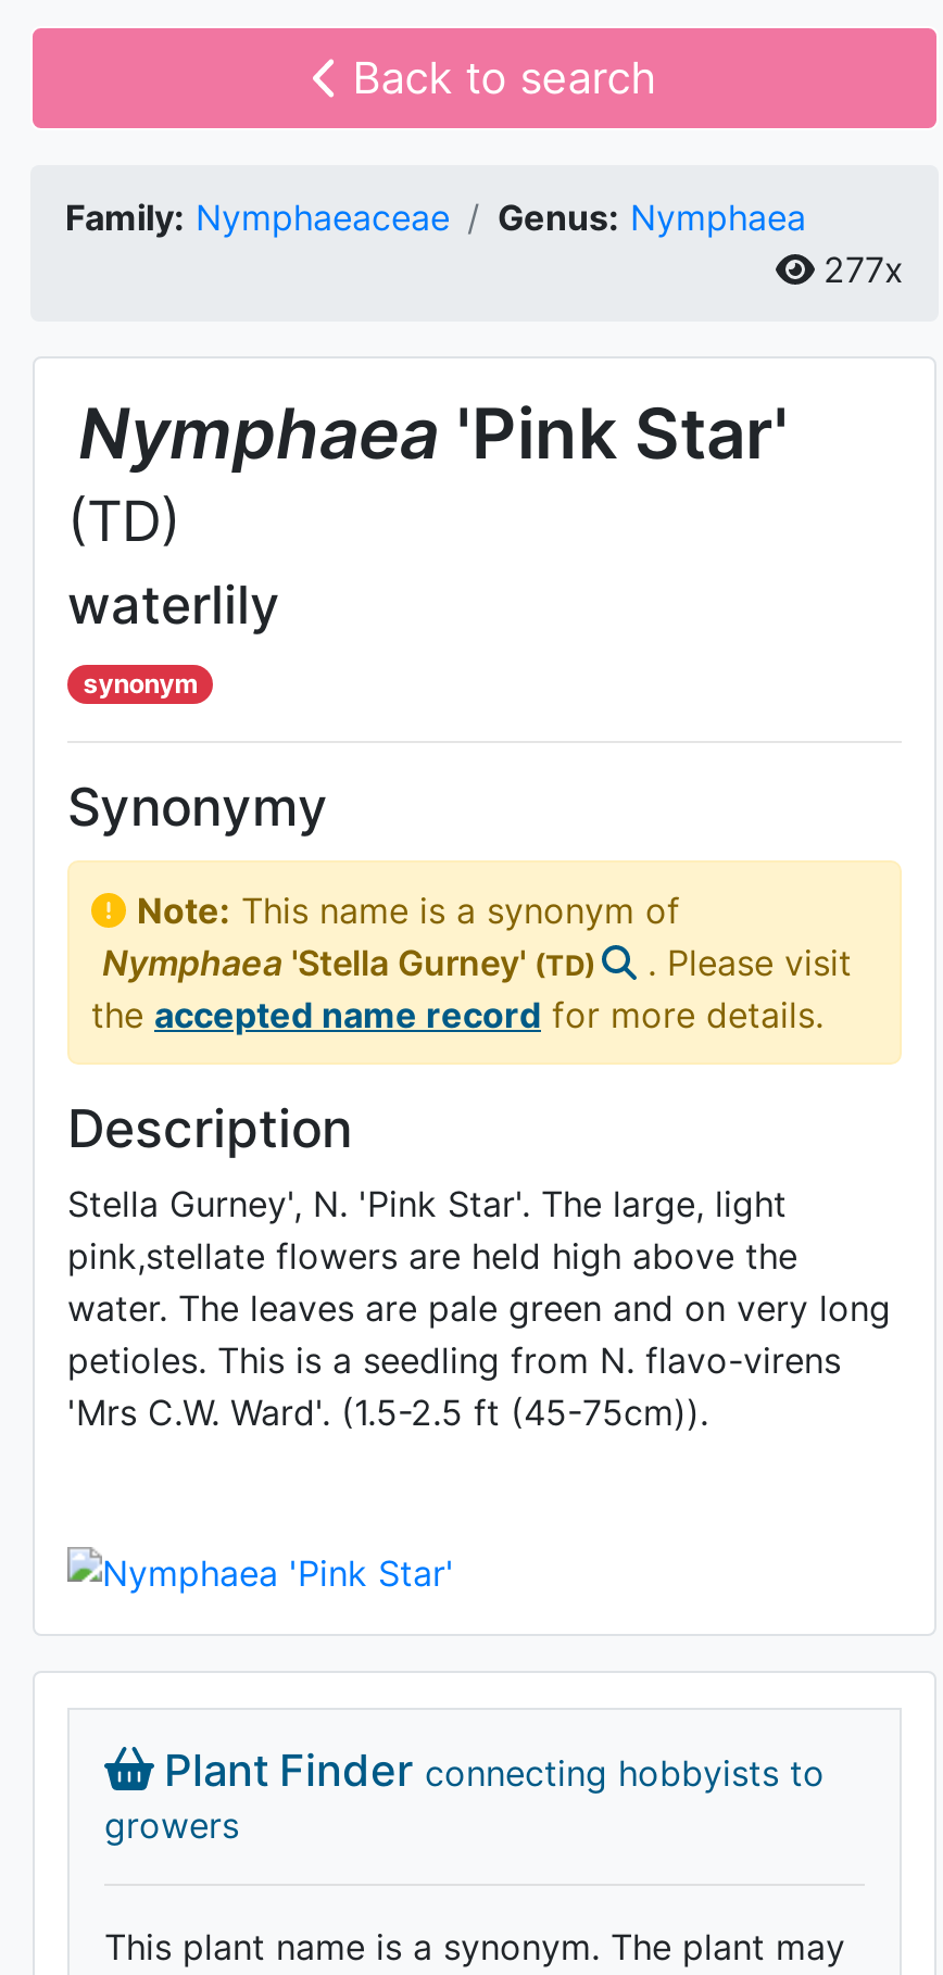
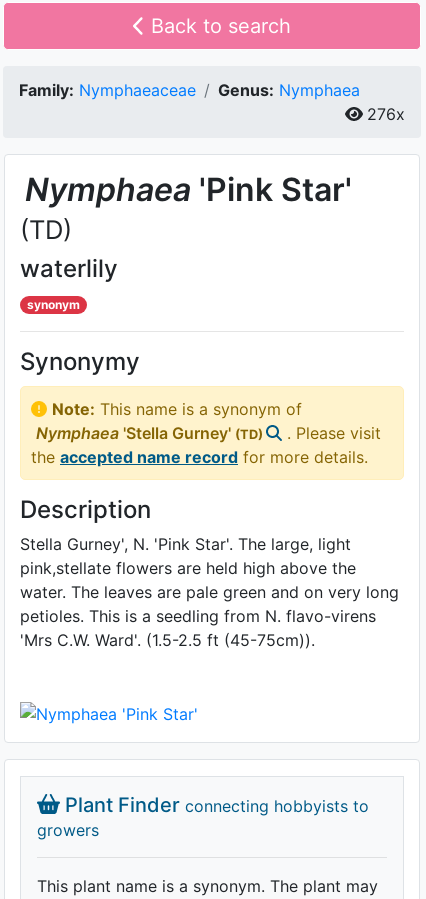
- 277x
+ 276x
